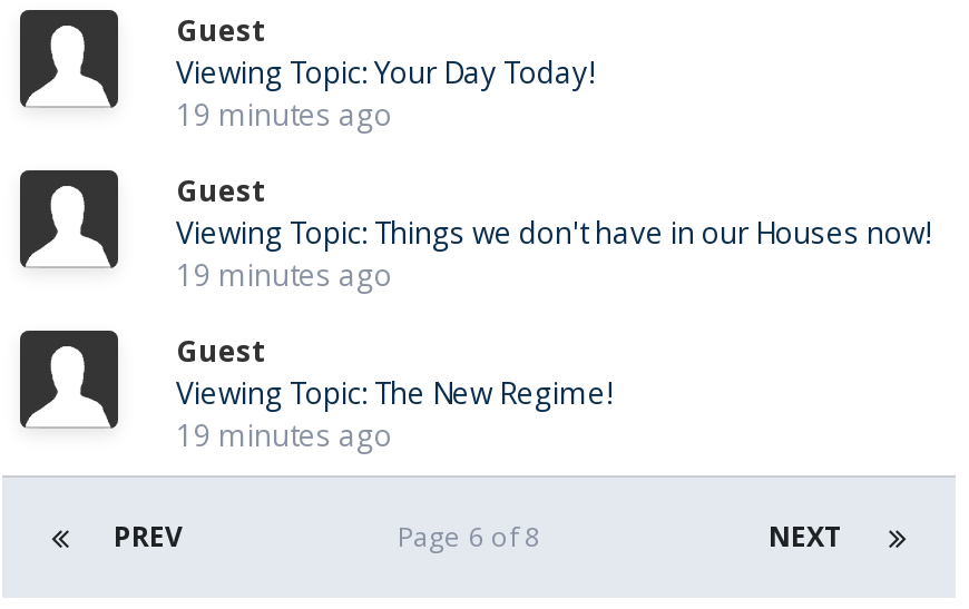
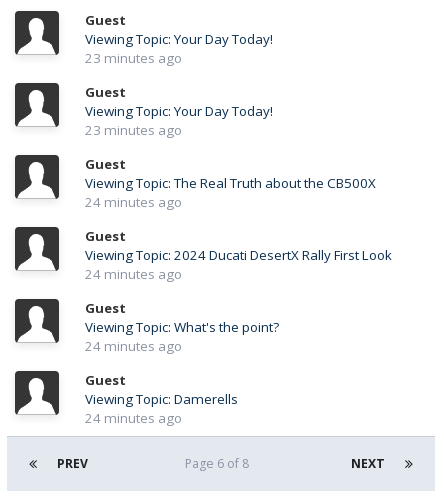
- 19 minutes ago
+ 23 minutes ago

- Viewing Topic: Things we don't have in our Houses now!
- 19 minutes ago
+ Viewing Topic: Your Day Today!
+ 23 minutes ago

- Viewing Topic: The New Regime!
- 19 minutes ago
+ Viewing Topic: The Real Truth about the CB500X
+ 24 minutes ago
+ Guest
+ Viewing Topic: 2024 Ducati DesertX Rally First Look
+ 24 minutes ago
+ Guest
+ Viewing Topic: What's the point?
+ 24 minutes ago
+ Guest
+ Viewing Topic: Damerells
+ 24 minutes ago
